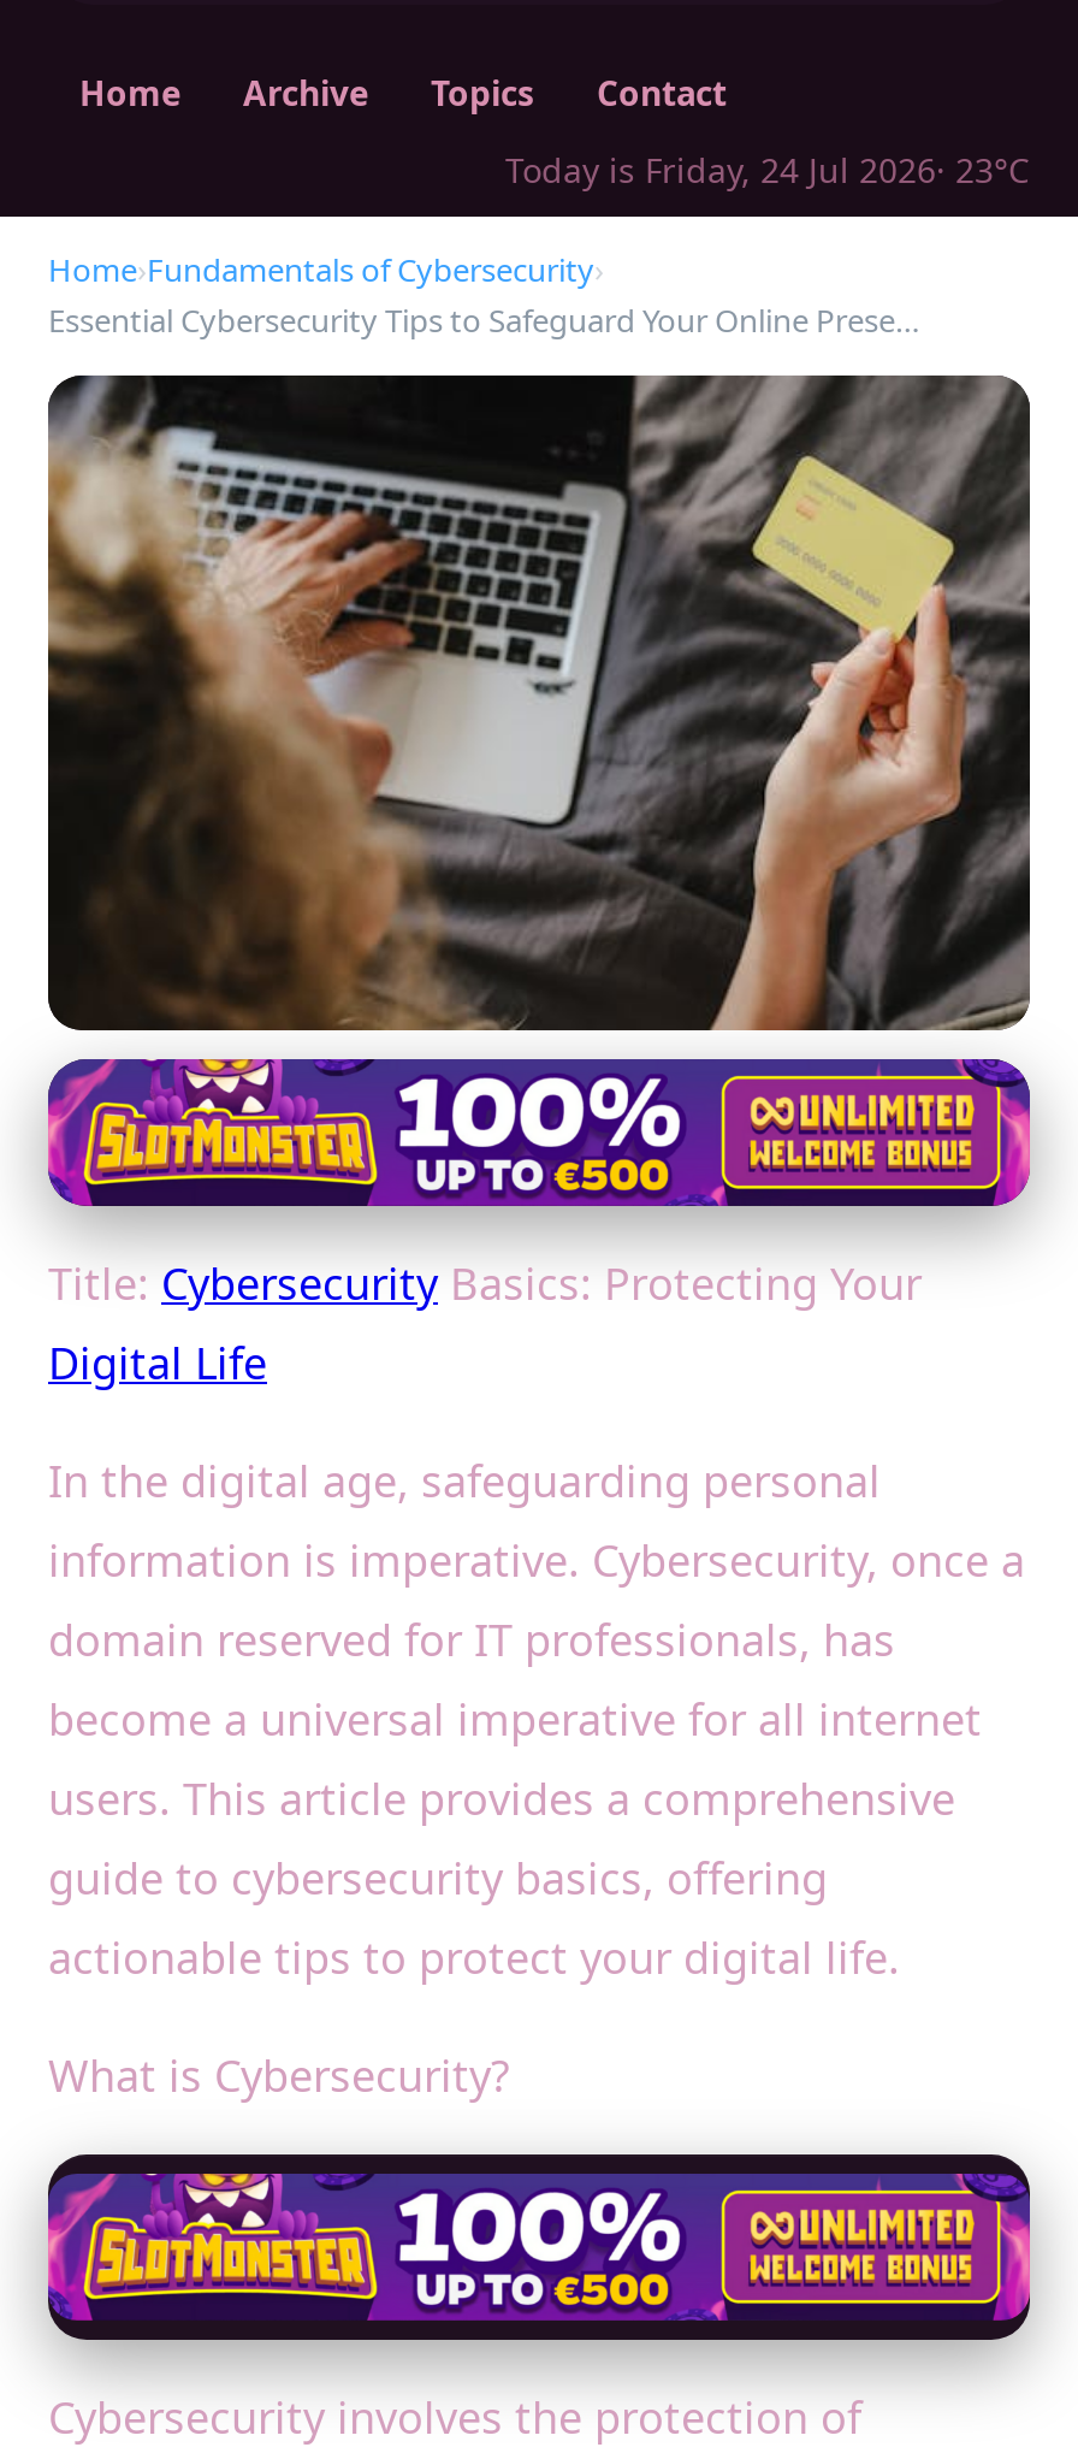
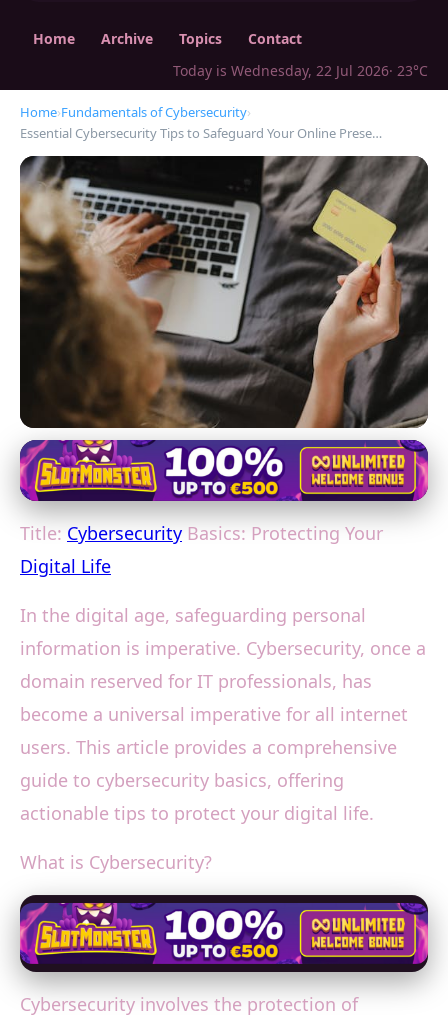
- Today is Friday, 24 Jul 2026 · 23°C
+ Today is Wednesday, 22 Jul 2026 · 23°C
